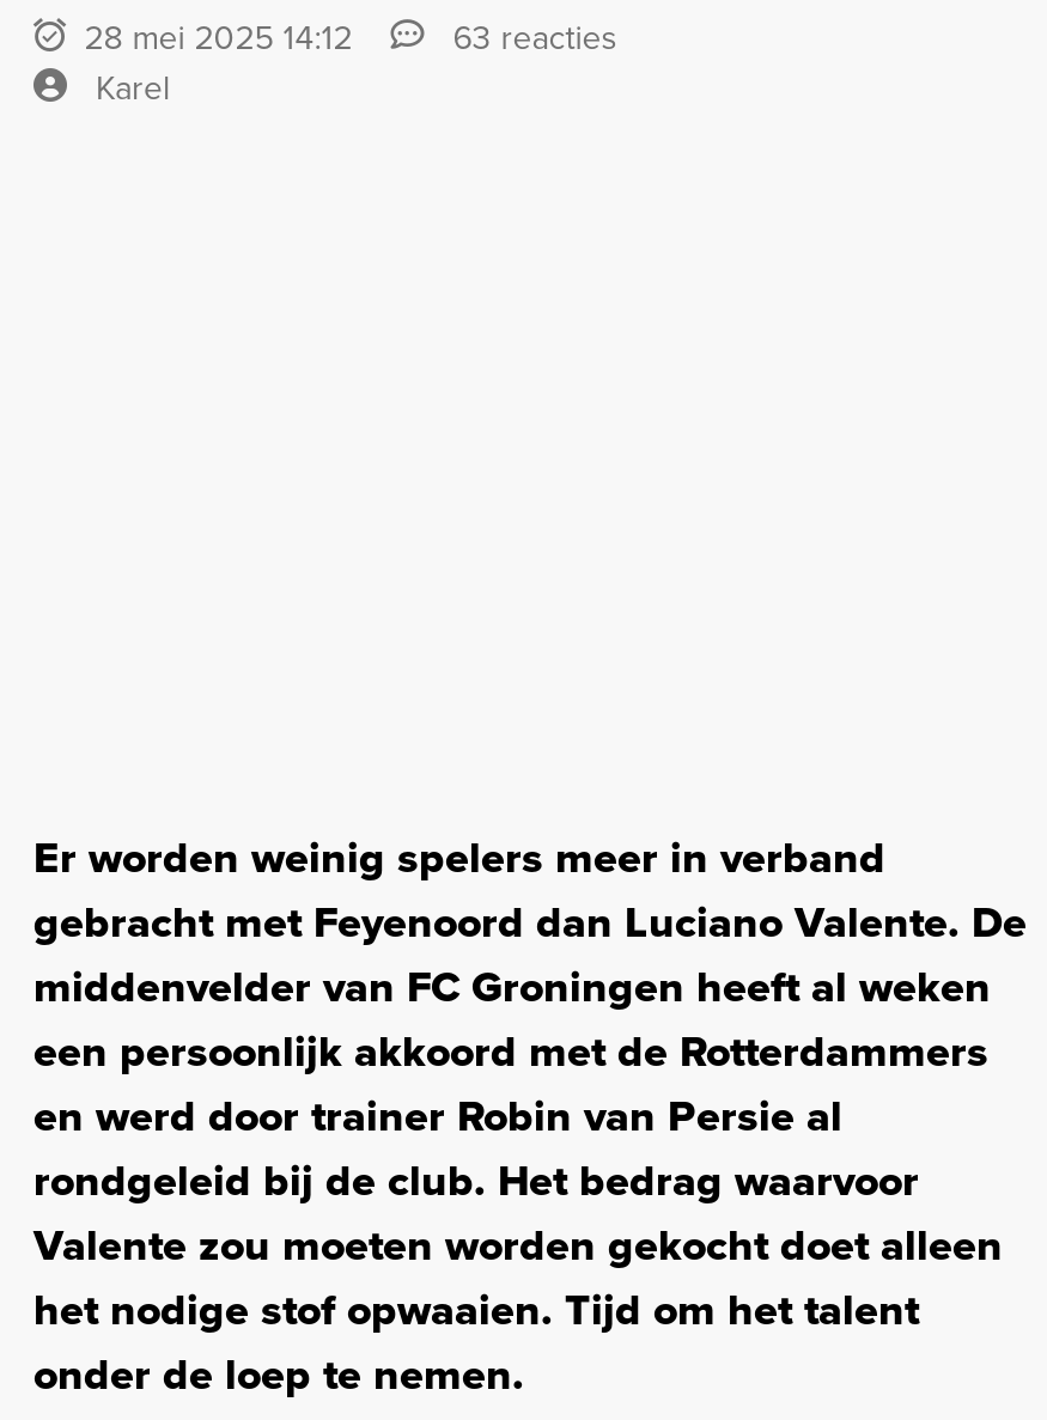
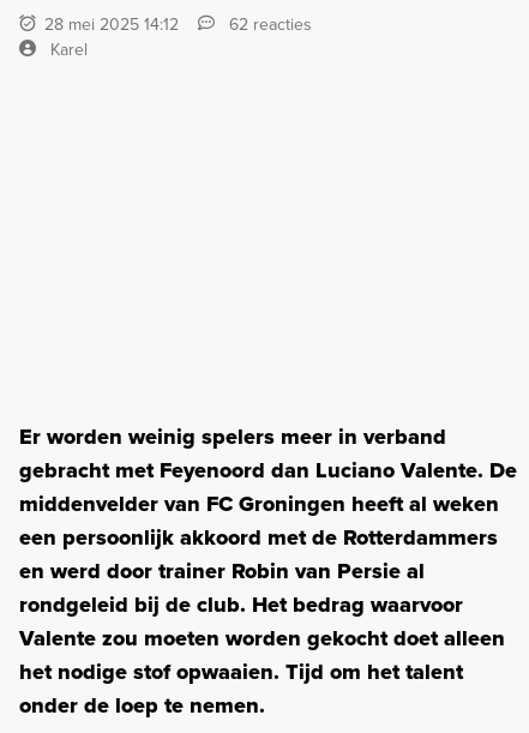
- 28 mei 2025 14:12 63 reacties
+ 28 mei 2025 14:12 62 reacties
